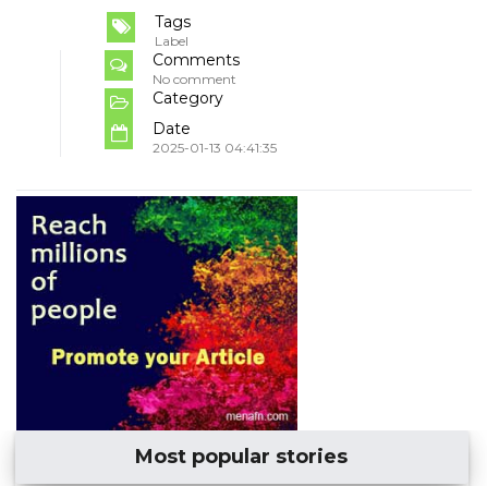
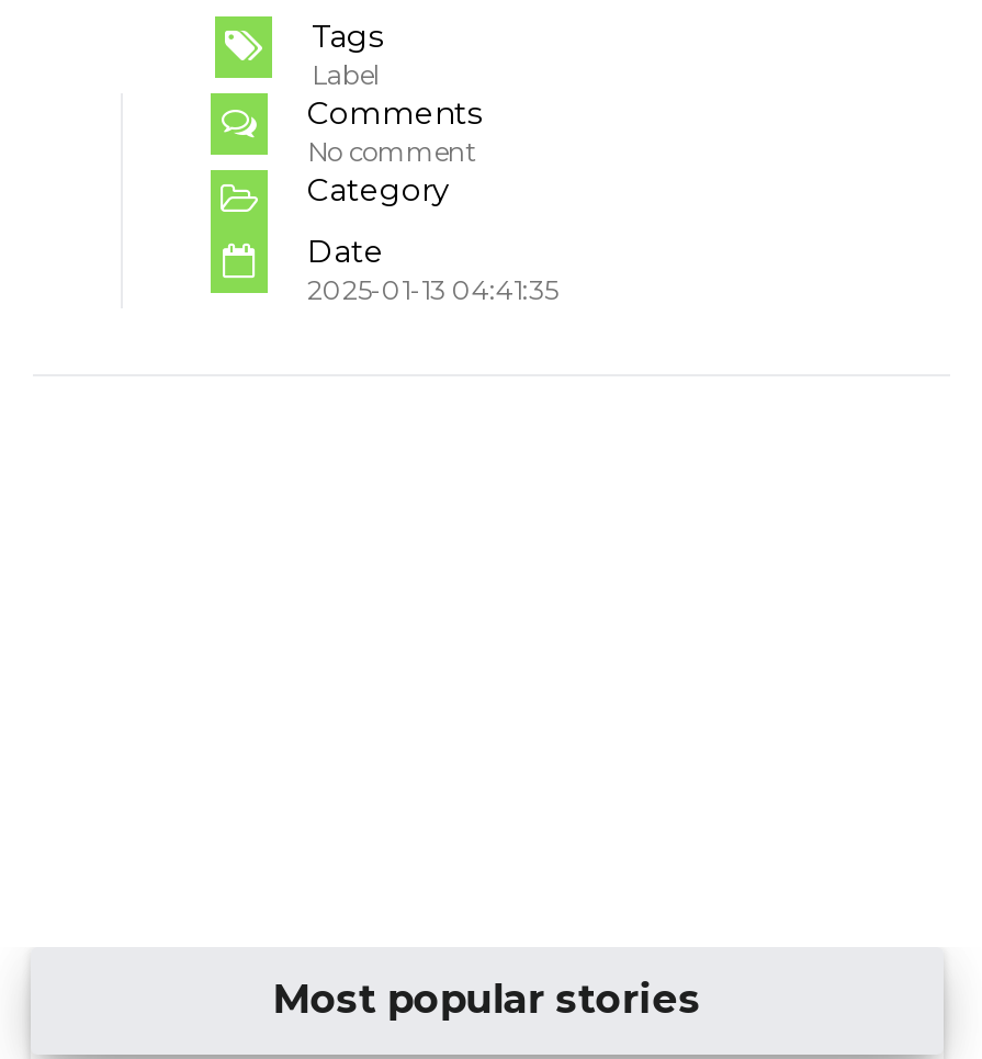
- [image]
